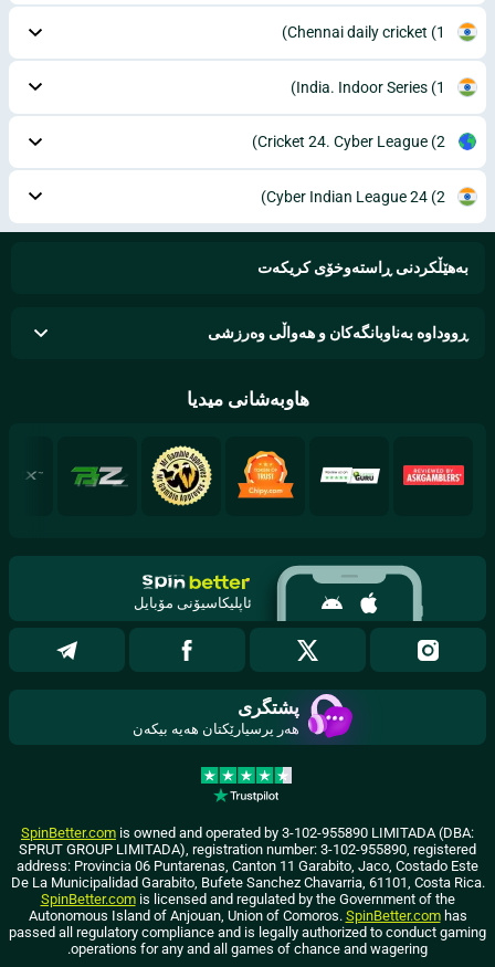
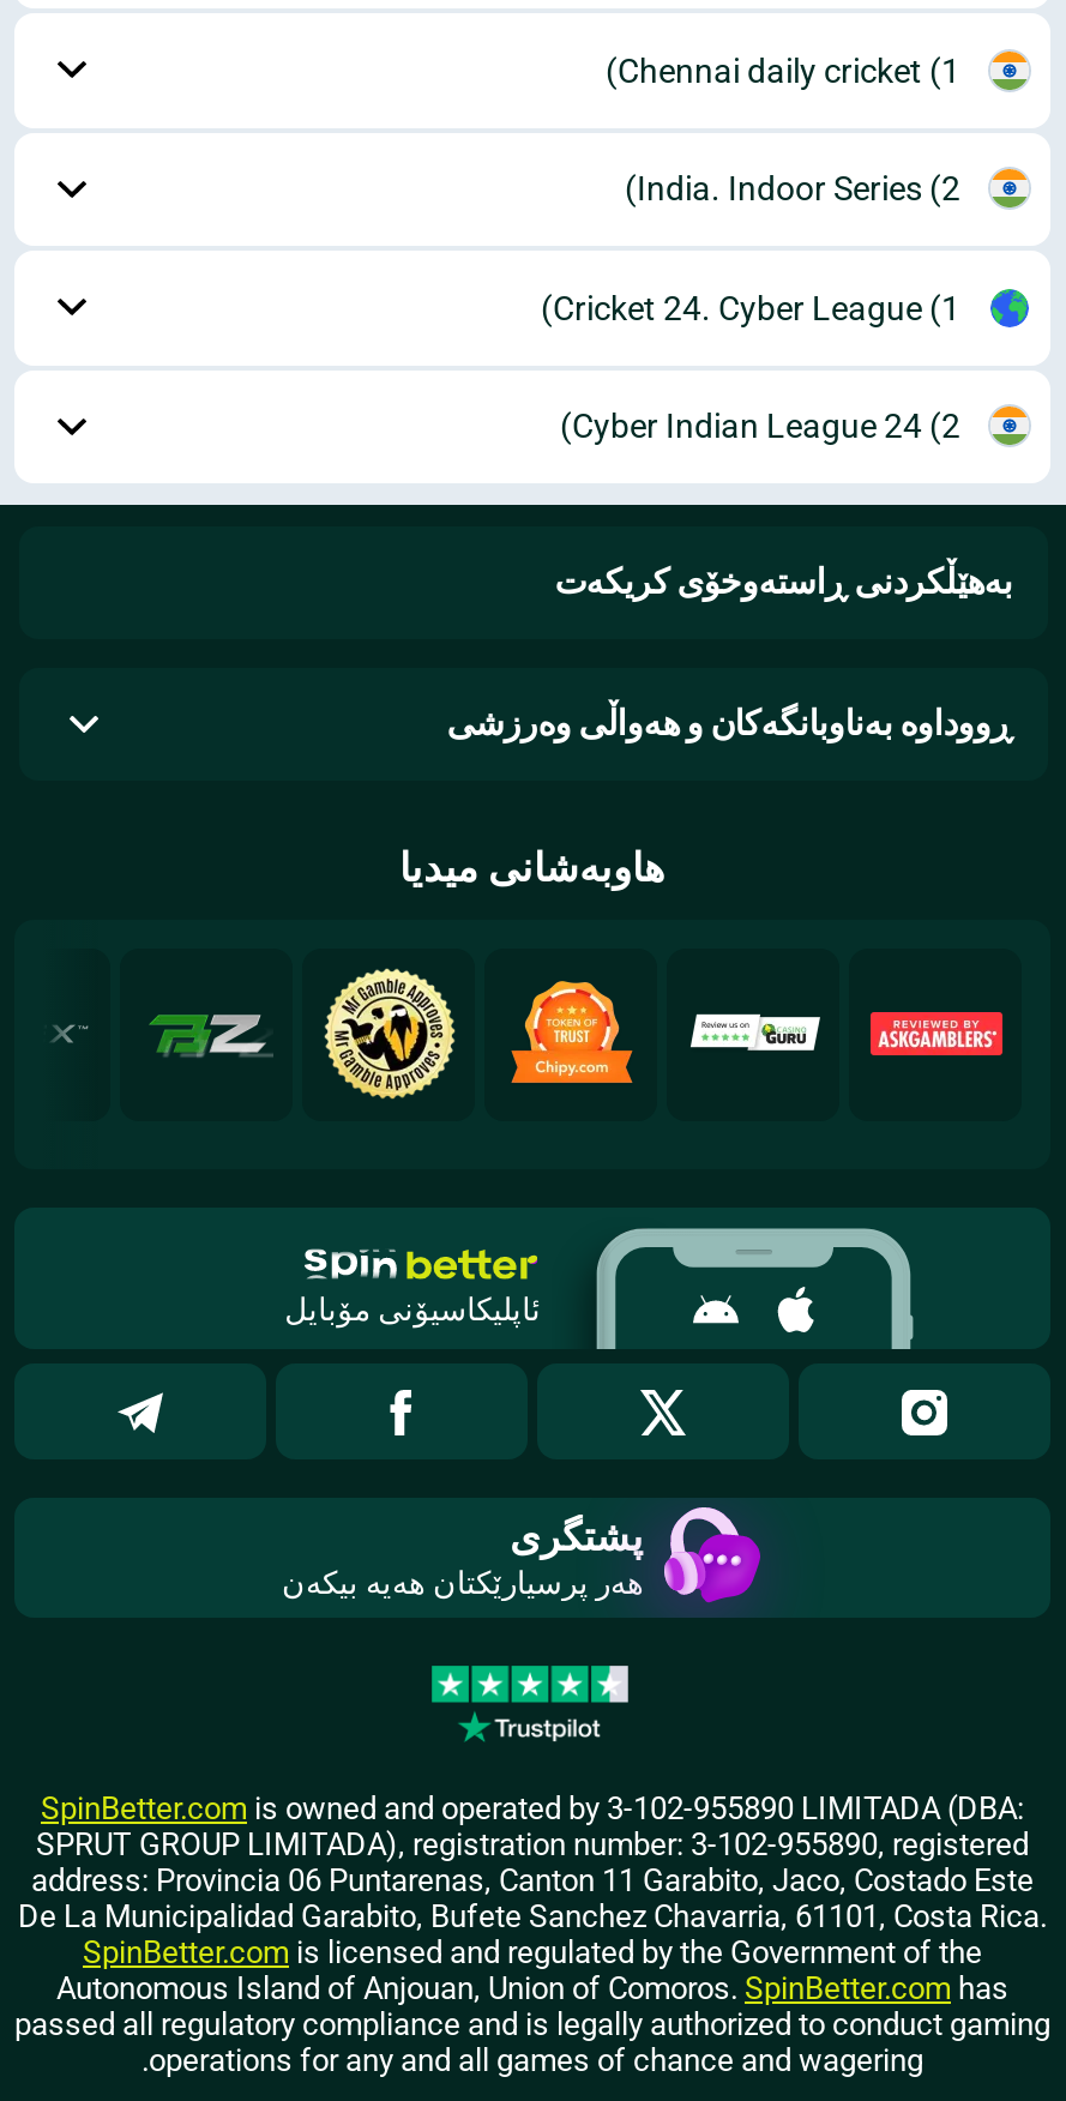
- India. Indoor Series (1)
+ India. Indoor Series (2)

- Cricket 24. Cyber League (2)
+ Cricket 24. Cyber League (1)
